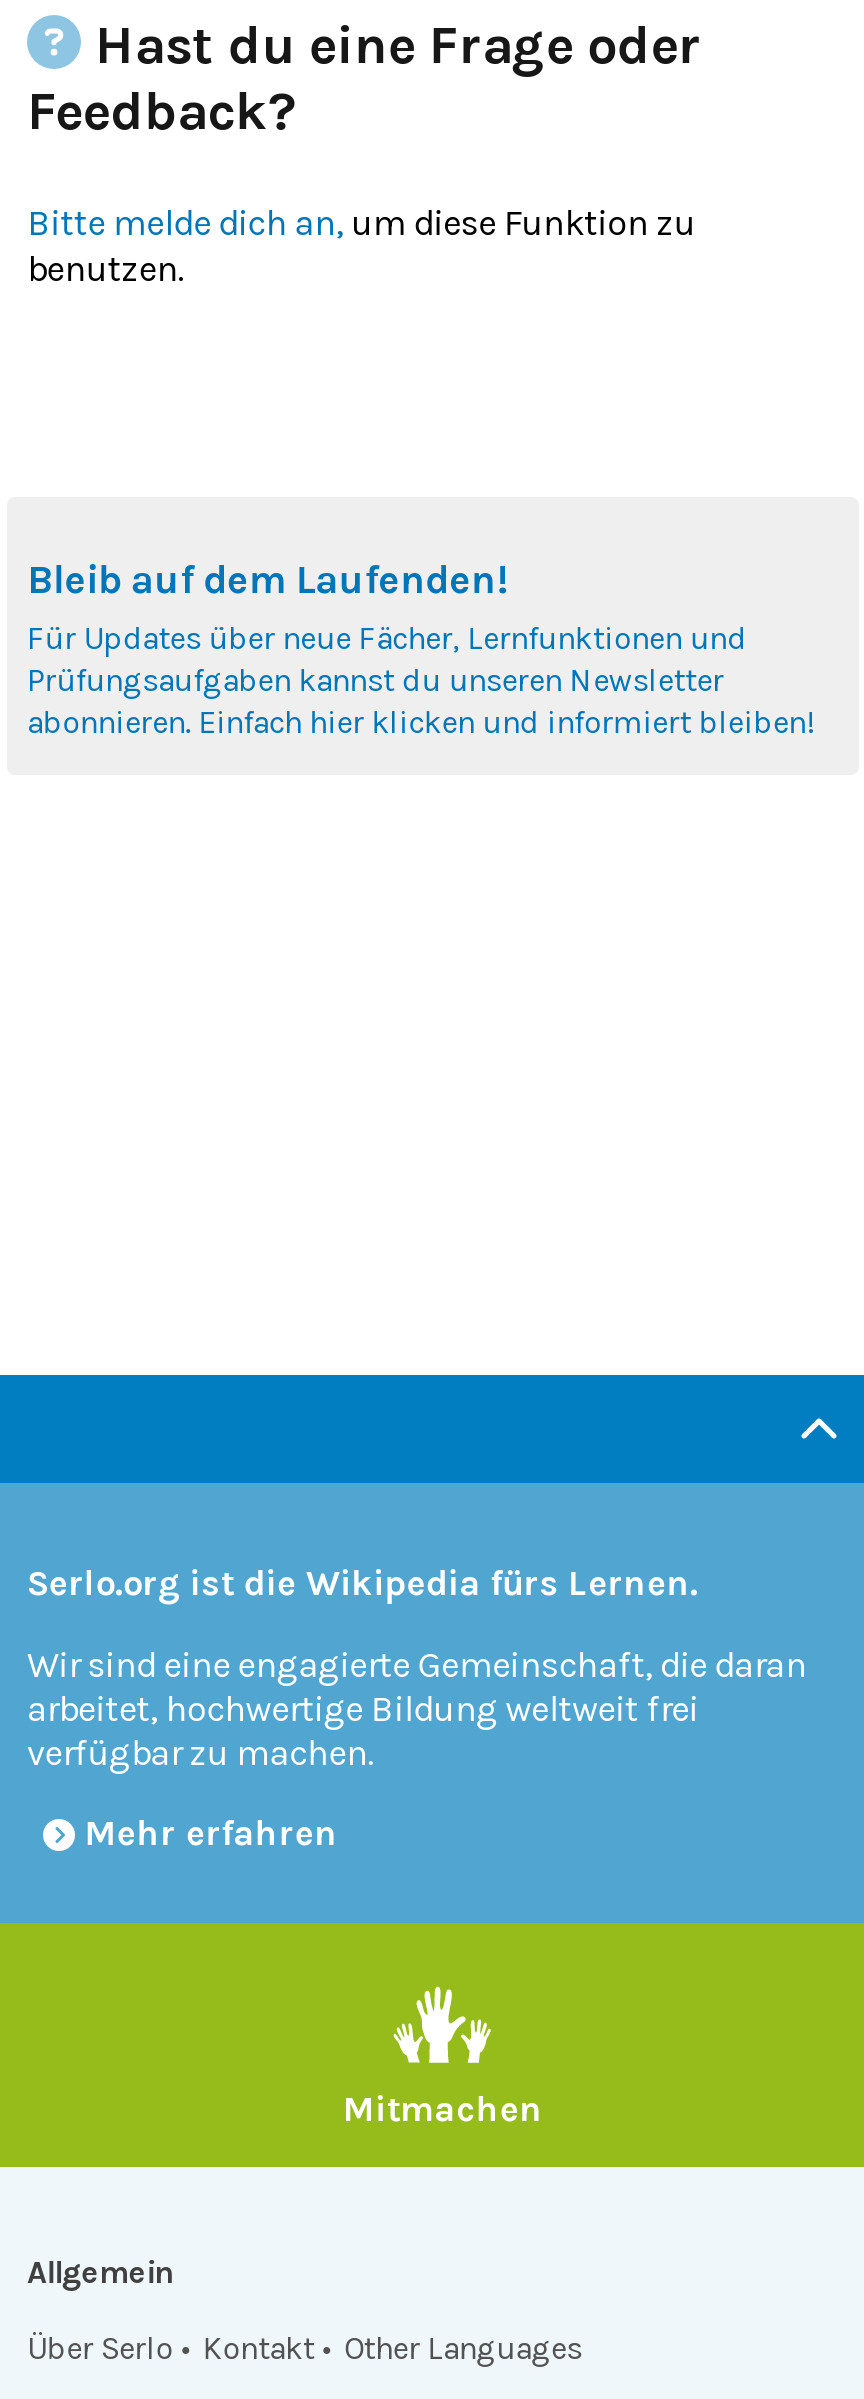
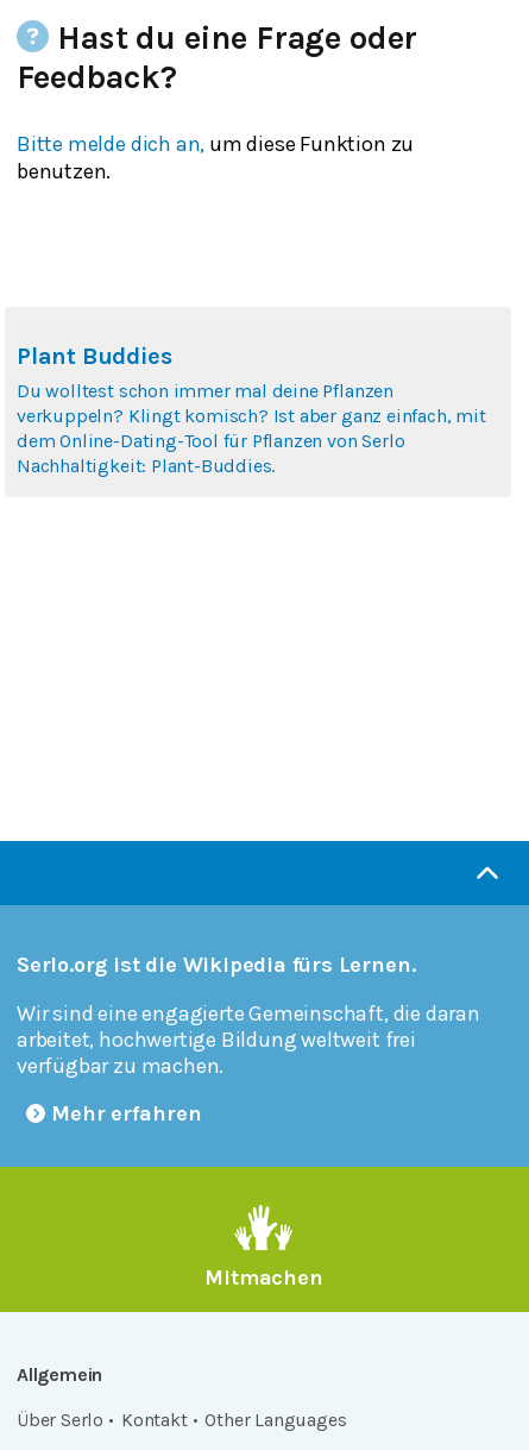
- Bleib auf dem Laufenden!
- Für Updates über neue Fächer, Lernfunktionen und
- Prüfungsaufgaben kannst du unseren Newsletter
- abonnieren. Einfach hier klicken und informiert bleiben!
+ Plant Buddies
+ Du wolltest schon immer mal deine Pflanzen
+ verkuppeln? Klingt komisch? Ist aber ganz einfach, mit
+ dem Online-Dating-Tool für Pflanzen von Serlo
+ Nachhaltigkeit: Plant-Buddies.
